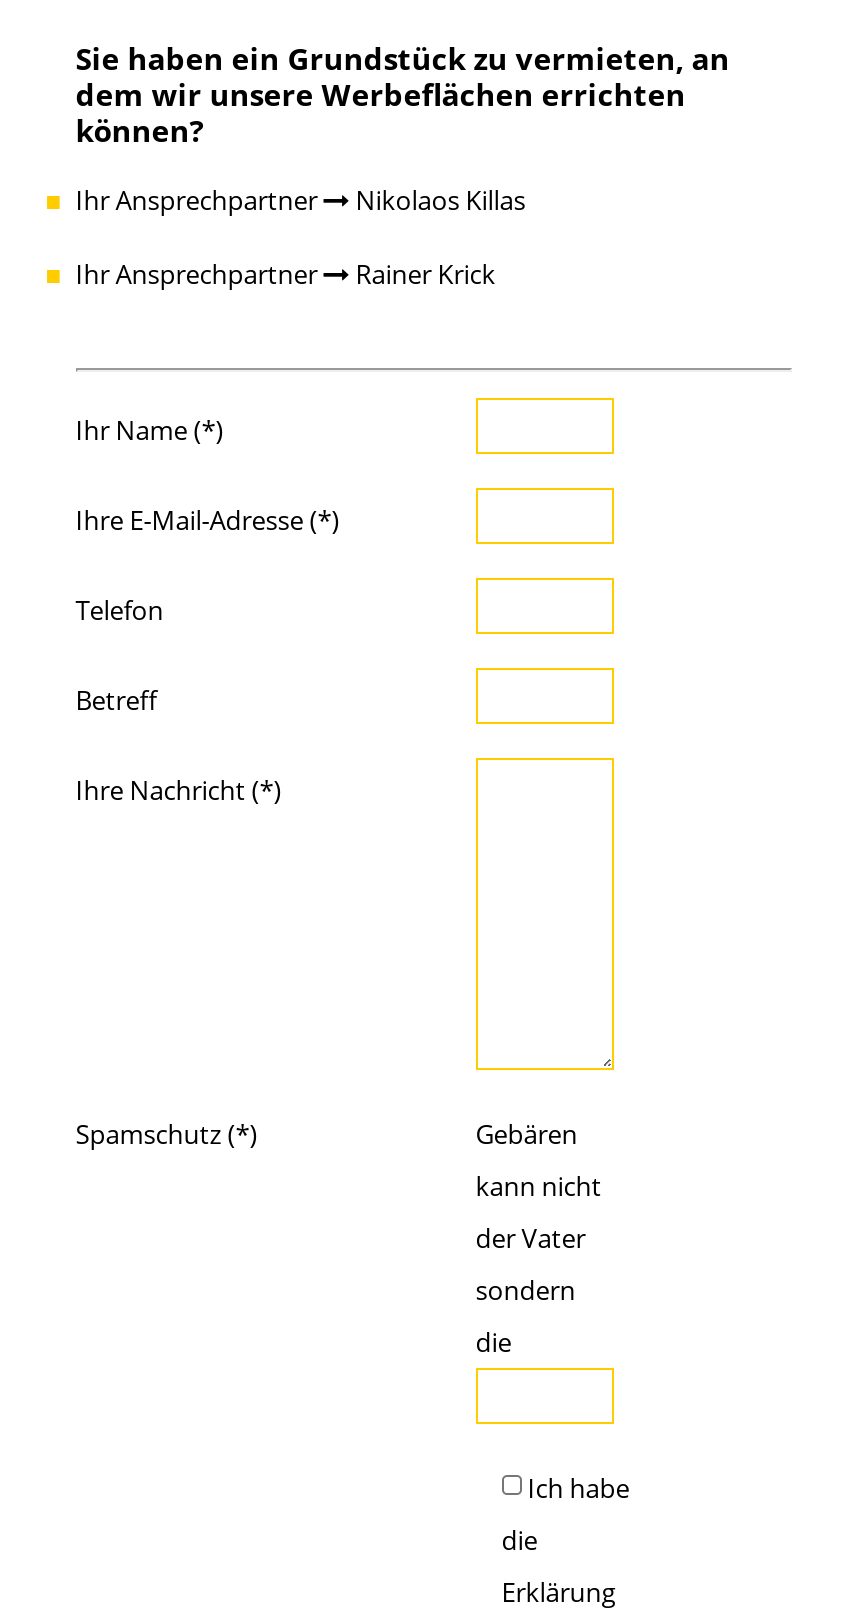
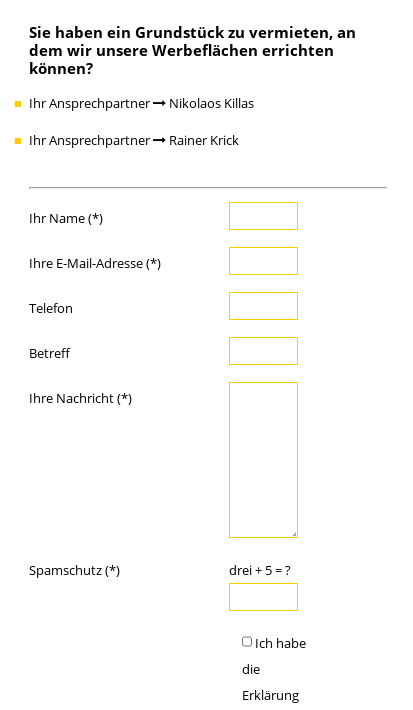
- Gebären
- kann nicht
- der Vater
- sondern
- die
+ drei + 5 = ?
